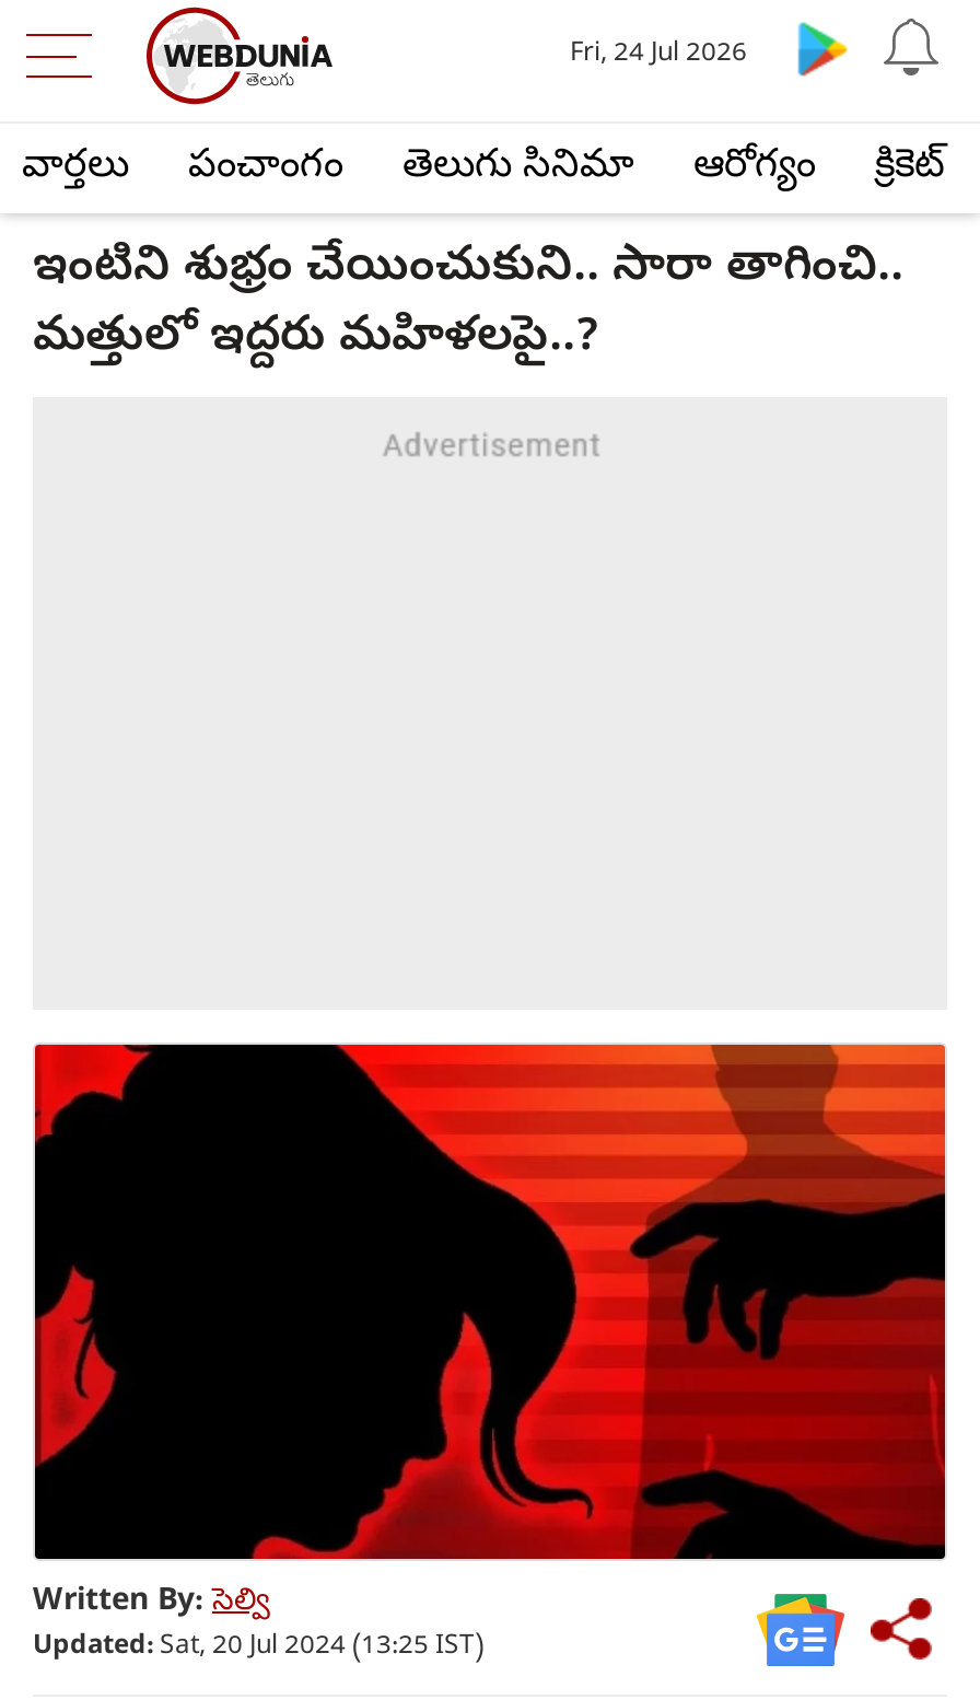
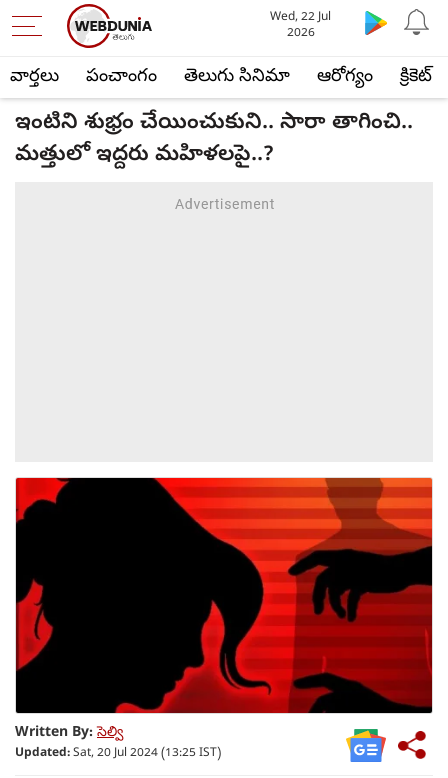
- Fri, 24 Jul 2026
+ Wed, 22 Jul
+ 2026
